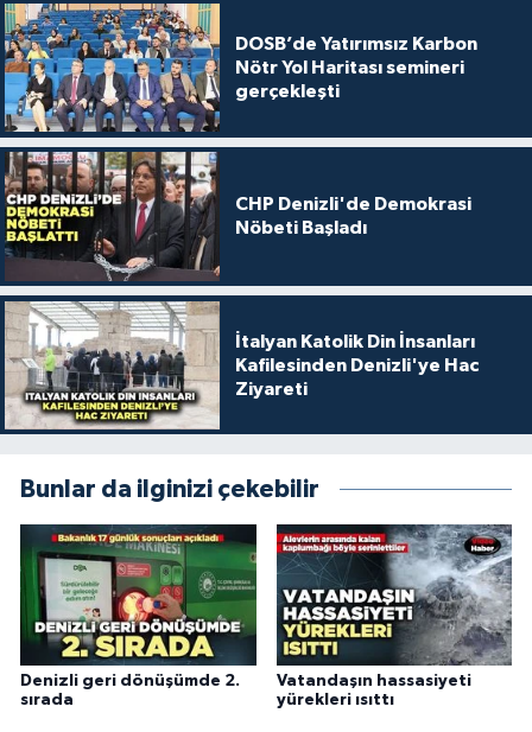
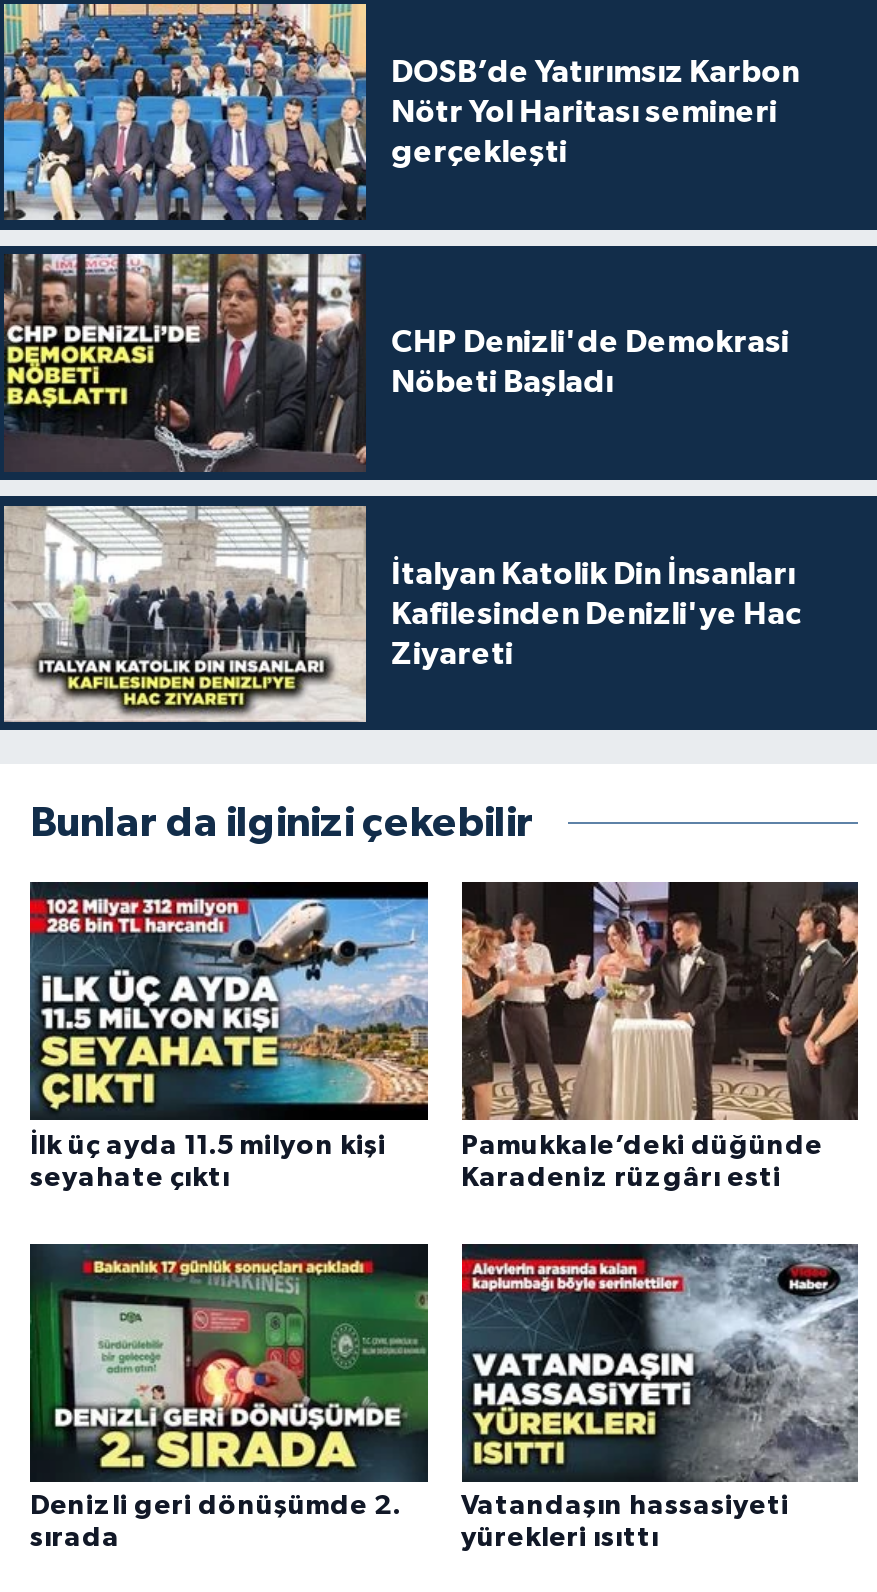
+ [image]
+ İlk üç ayda 11.5 milyon kişi
+ seyahate çıktı

+ [image]
+ Pamukkale’deki düğünde
+ Karadeniz rüzgârı esti
